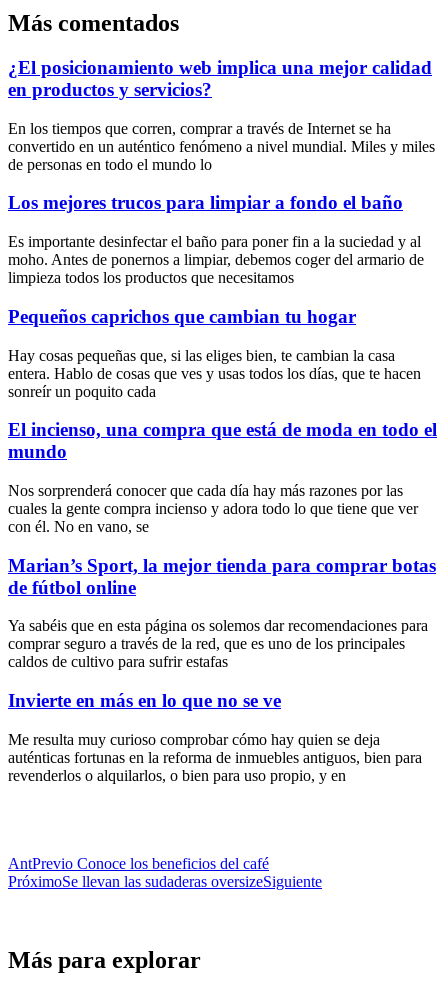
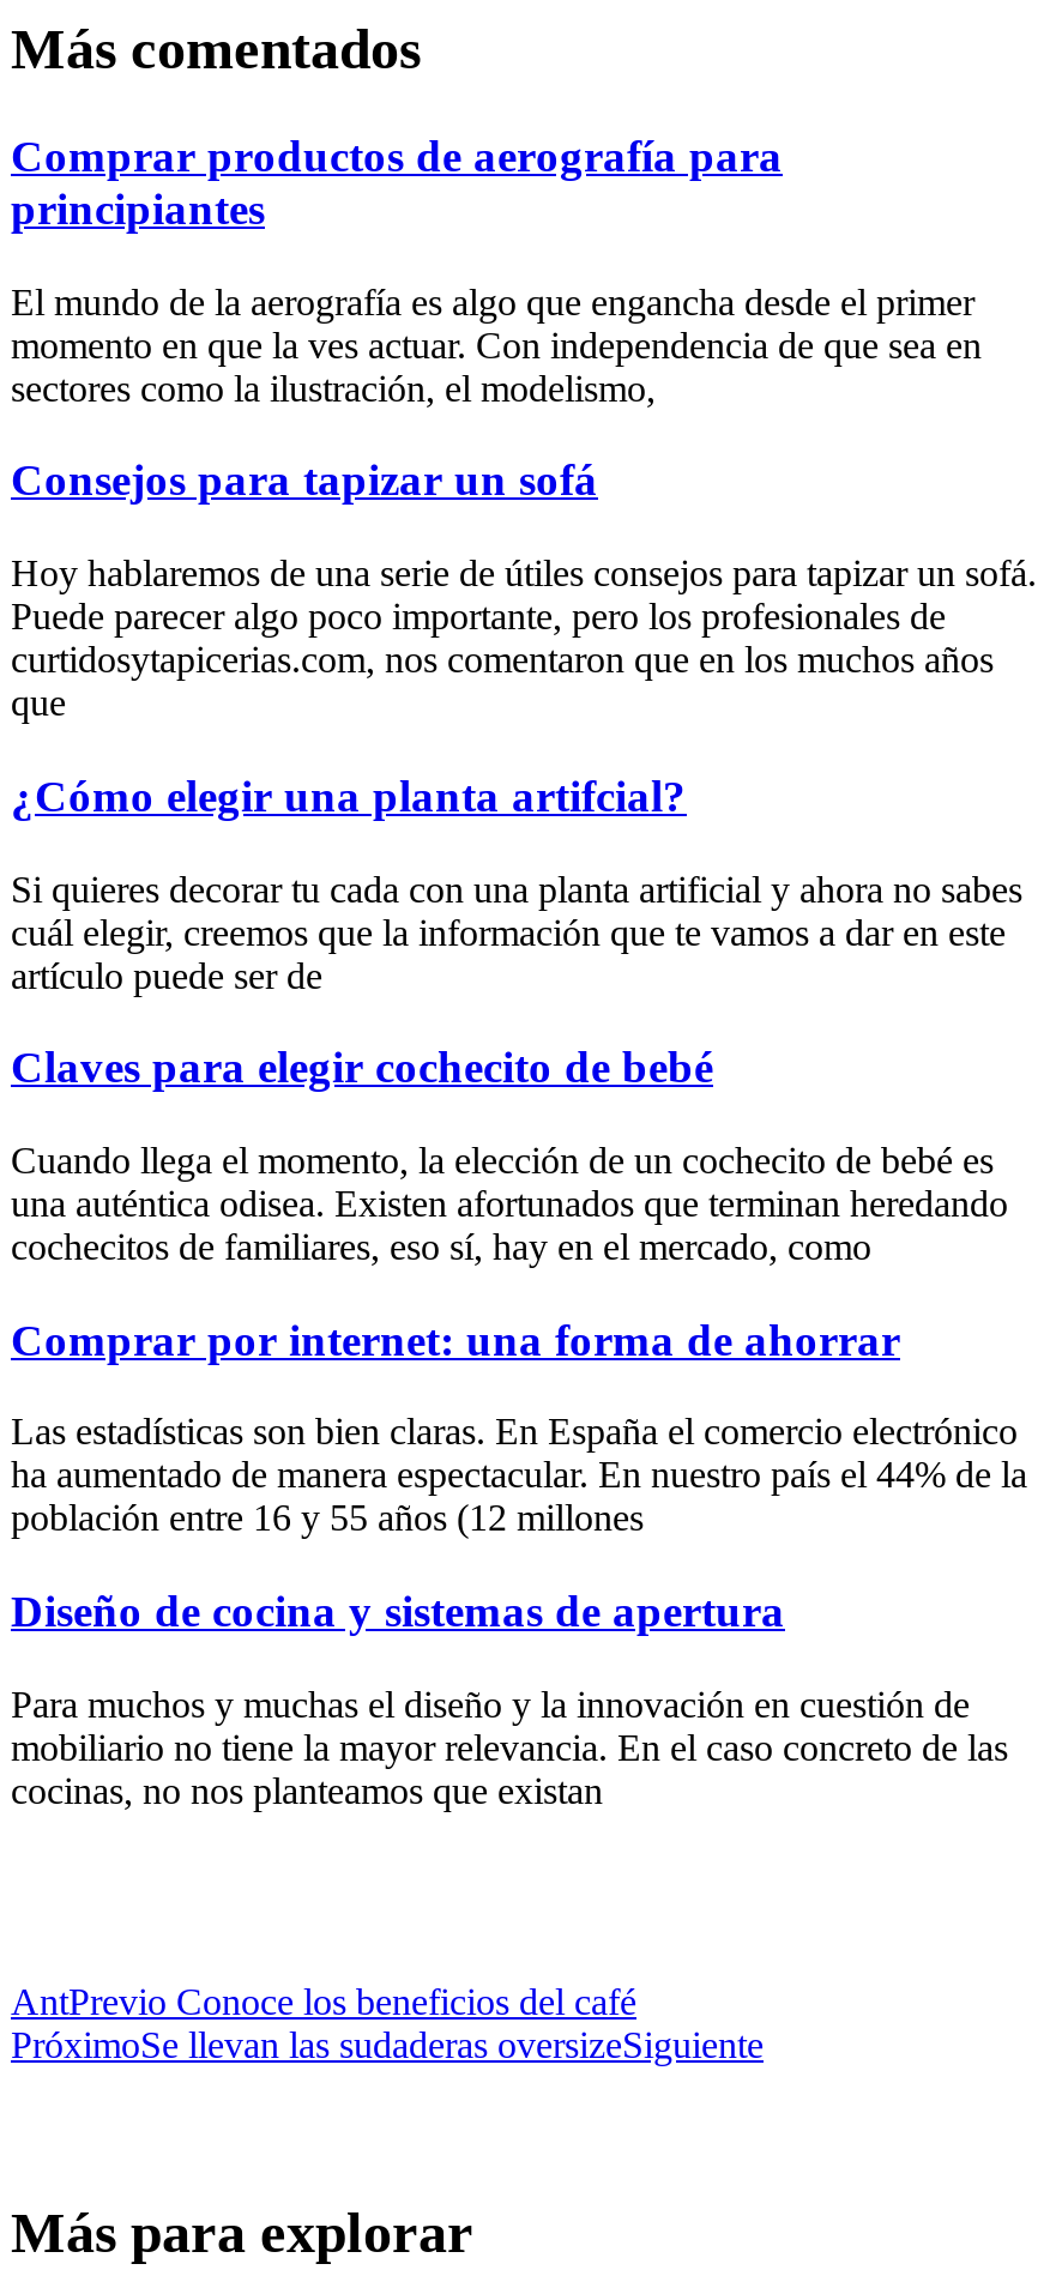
- ¿El posicionamiento web implica una mejor calidad
- en productos y servicios?
+ Comprar productos de aerografía para
+ principiantes

- En los tiempos que corren, comprar a través de Internet se ha
- convertido en un auténtico fenómeno a nivel mundial. Miles y miles
- de personas en todo el mundo lo
+ El mundo de la aerografía es algo que engancha desde el primer
+ momento en que la ves actuar. Con independencia de que sea en
+ sectores como la ilustración, el modelismo,

- Los mejores trucos para limpiar a fondo el baño
+ Consejos para tapizar un sofá

- Es importante desinfectar el baño para poner fin a la suciedad y al
- moho. Antes de ponernos a limpiar, debemos coger del armario de
- limpieza todos los productos que necesitamos
+ Hoy hablaremos de una serie de útiles consejos para tapizar un sofá.
+ Puede parecer algo poco importante, pero los profesionales de
+ curtidosytapicerias.com, nos comentaron que en los muchos años
+ que

- Pequeños caprichos que cambian tu hogar
+ ¿Cómo elegir una planta artifcial?

- Hay cosas pequeñas que, si las eliges bien, te cambian la casa
- entera. Hablo de cosas que ves y usas todos los días, que te hacen
- sonreír un poquito cada
+ Si quieres decorar tu cada con una planta artificial y ahora no sabes
+ cuál elegir, creemos que la información que te vamos a dar en este
+ artículo puede ser de

- El incienso, una compra que está de moda en todo el
- mundo
+ Claves para elegir cochecito de bebé

- Nos sorprenderá conocer que cada día hay más razones por las
- cuales la gente compra incienso y adora todo lo que tiene que ver
- con él. No en vano, se
+ Cuando llega el momento, la elección de un cochecito de bebé es
+ una auténtica odisea. Existen afortunados que terminan heredando
+ cochecitos de familiares, eso sí, hay en el mercado, como

- Marian’s Sport, la mejor tienda para comprar botas
- de fútbol online
+ Comprar por internet: una forma de ahorrar

- Ya sabéis que en esta página os solemos dar recomendaciones para
- comprar seguro a través de la red, que es uno de los principales
- caldos de cultivo para sufrir estafas
+ Las estadísticas son bien claras. En España el comercio electrónico
+ ha aumentado de manera espectacular. En nuestro país el 44% de la
+ población entre 16 y 55 años (12 millones

- Invierte en más en lo que no se ve
+ Diseño de cocina y sistemas de apertura

- Me resulta muy curioso comprobar cómo hay quien se deja
- auténticas fortunas en la reforma de inmuebles antiguos, bien para
- revenderlos o alquilarlos, o bien para uso propio, y en
+ Para muchos y muchas el diseño y la innovación en cuestión de
+ mobiliario no tiene la mayor relevancia. En el caso concreto de las
+ cocinas, no nos planteamos que existan
